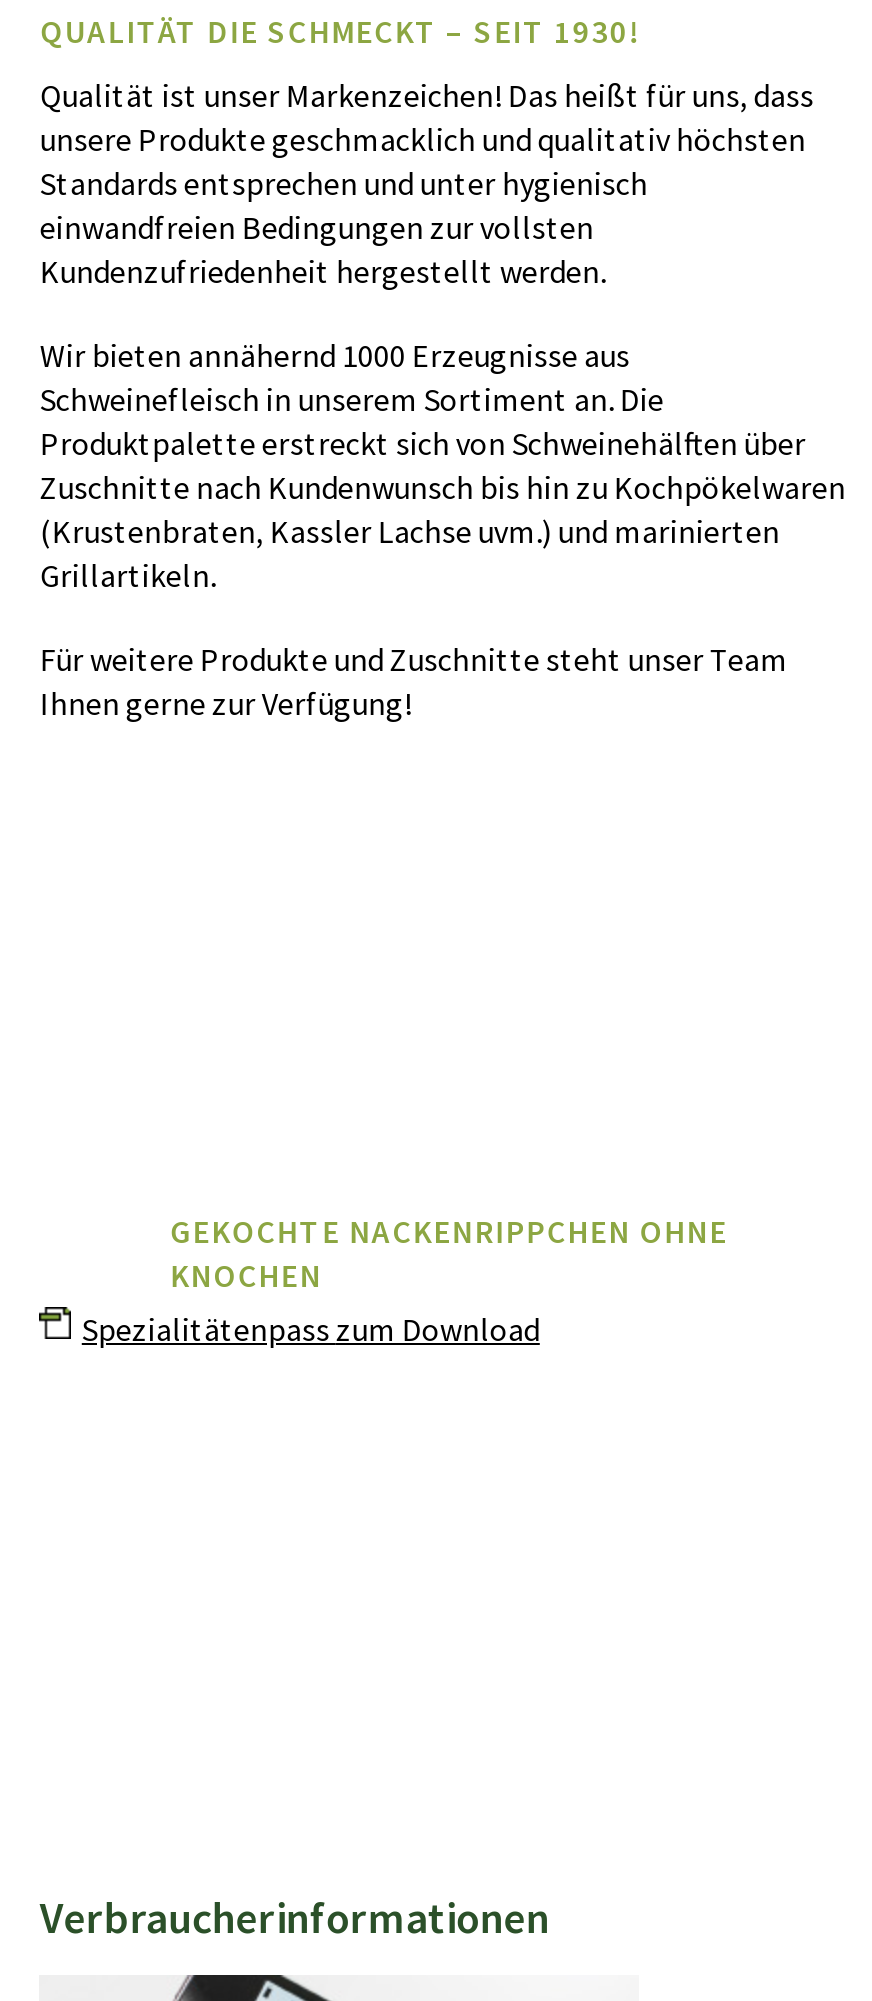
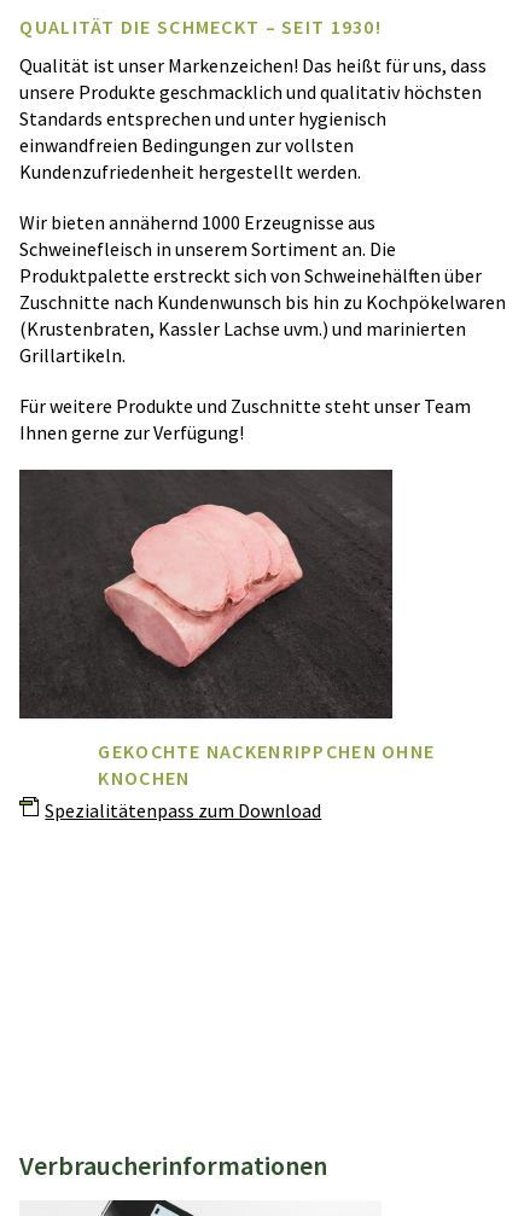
+ [image]
